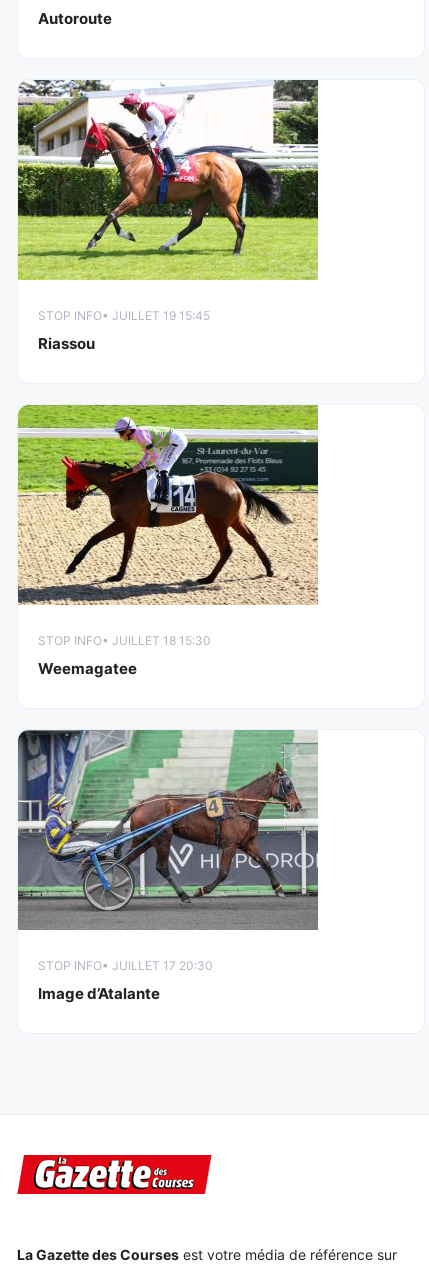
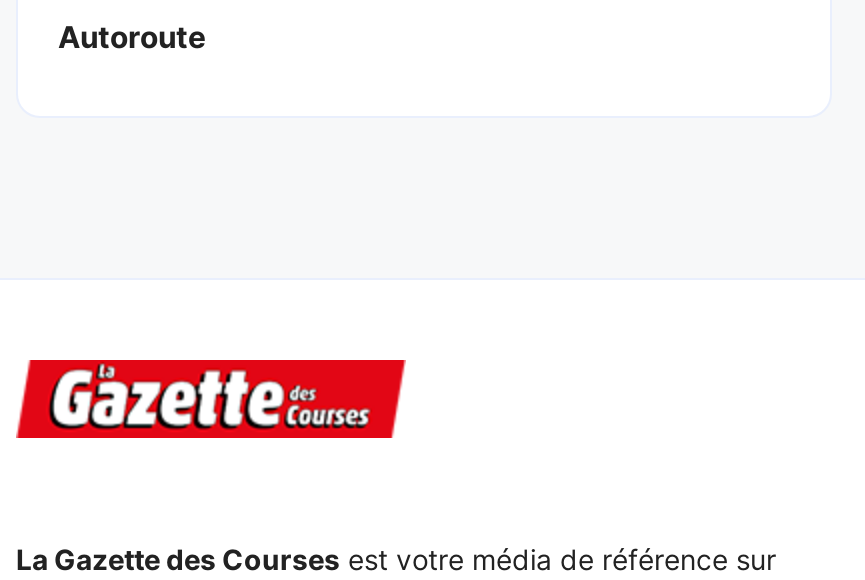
- [image]
- STOP INFO• JUILLET 19 15:45
- Riassou

- [image]
- STOP INFO• JUILLET 18 15:30
- Weemagatee

- [image]
- STOP INFO• JUILLET 17 20:30
- Image d’Atalante
